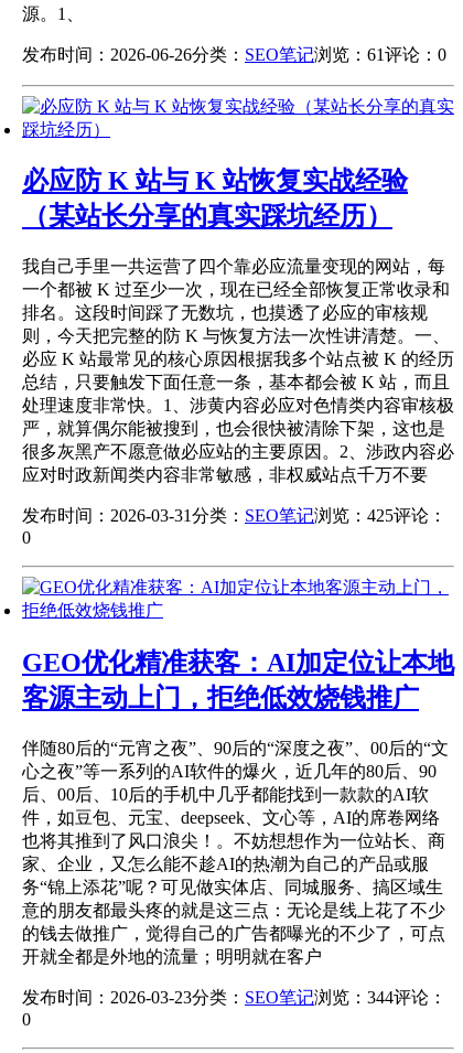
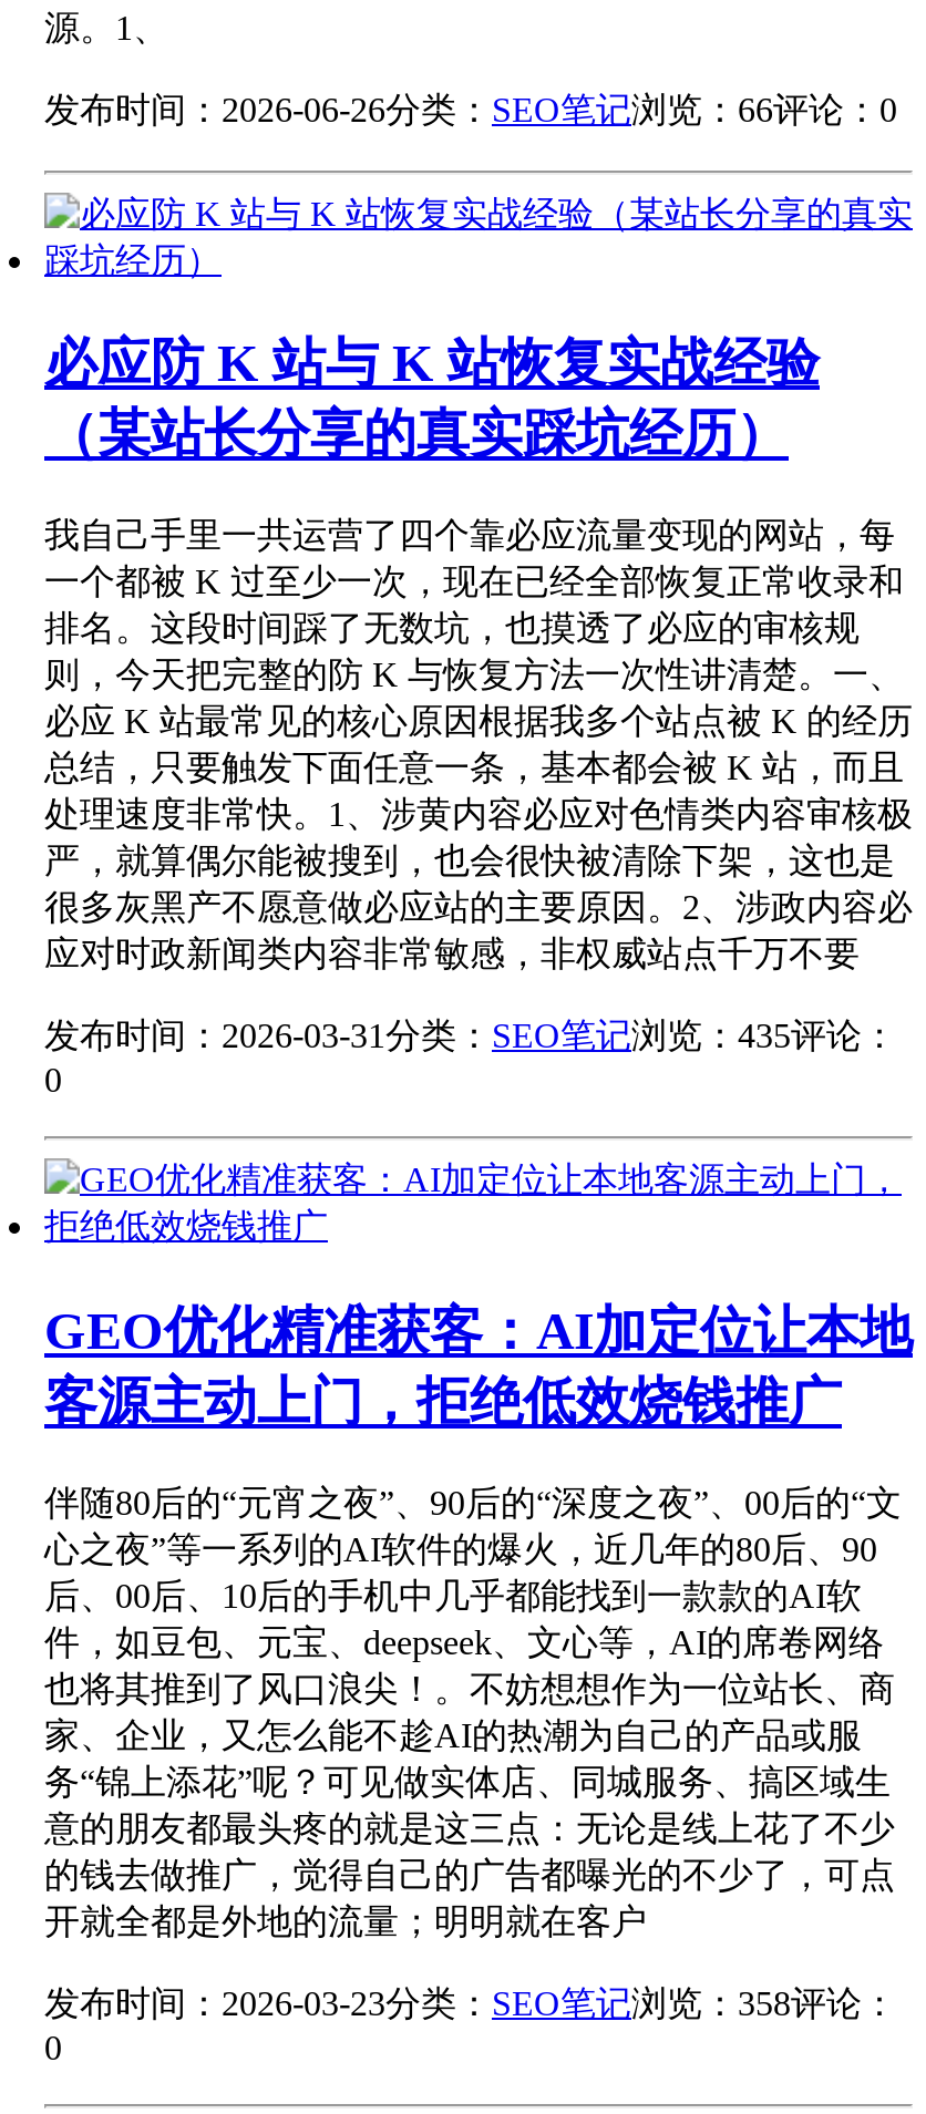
- 发布时间：2026-06-26分类：SEO笔记浏览：61评论：0
+ 发布时间：2026-06-26分类：SEO笔记浏览：66评论：0

- 发布时间：2026-03-31分类：SEO笔记浏览：425评论：
+ 发布时间：2026-03-31分类：SEO笔记浏览：435评论：

- 发布时间：2026-03-23分类：SEO笔记浏览：344评论：
+ 发布时间：2026-03-23分类：SEO笔记浏览：358评论：
